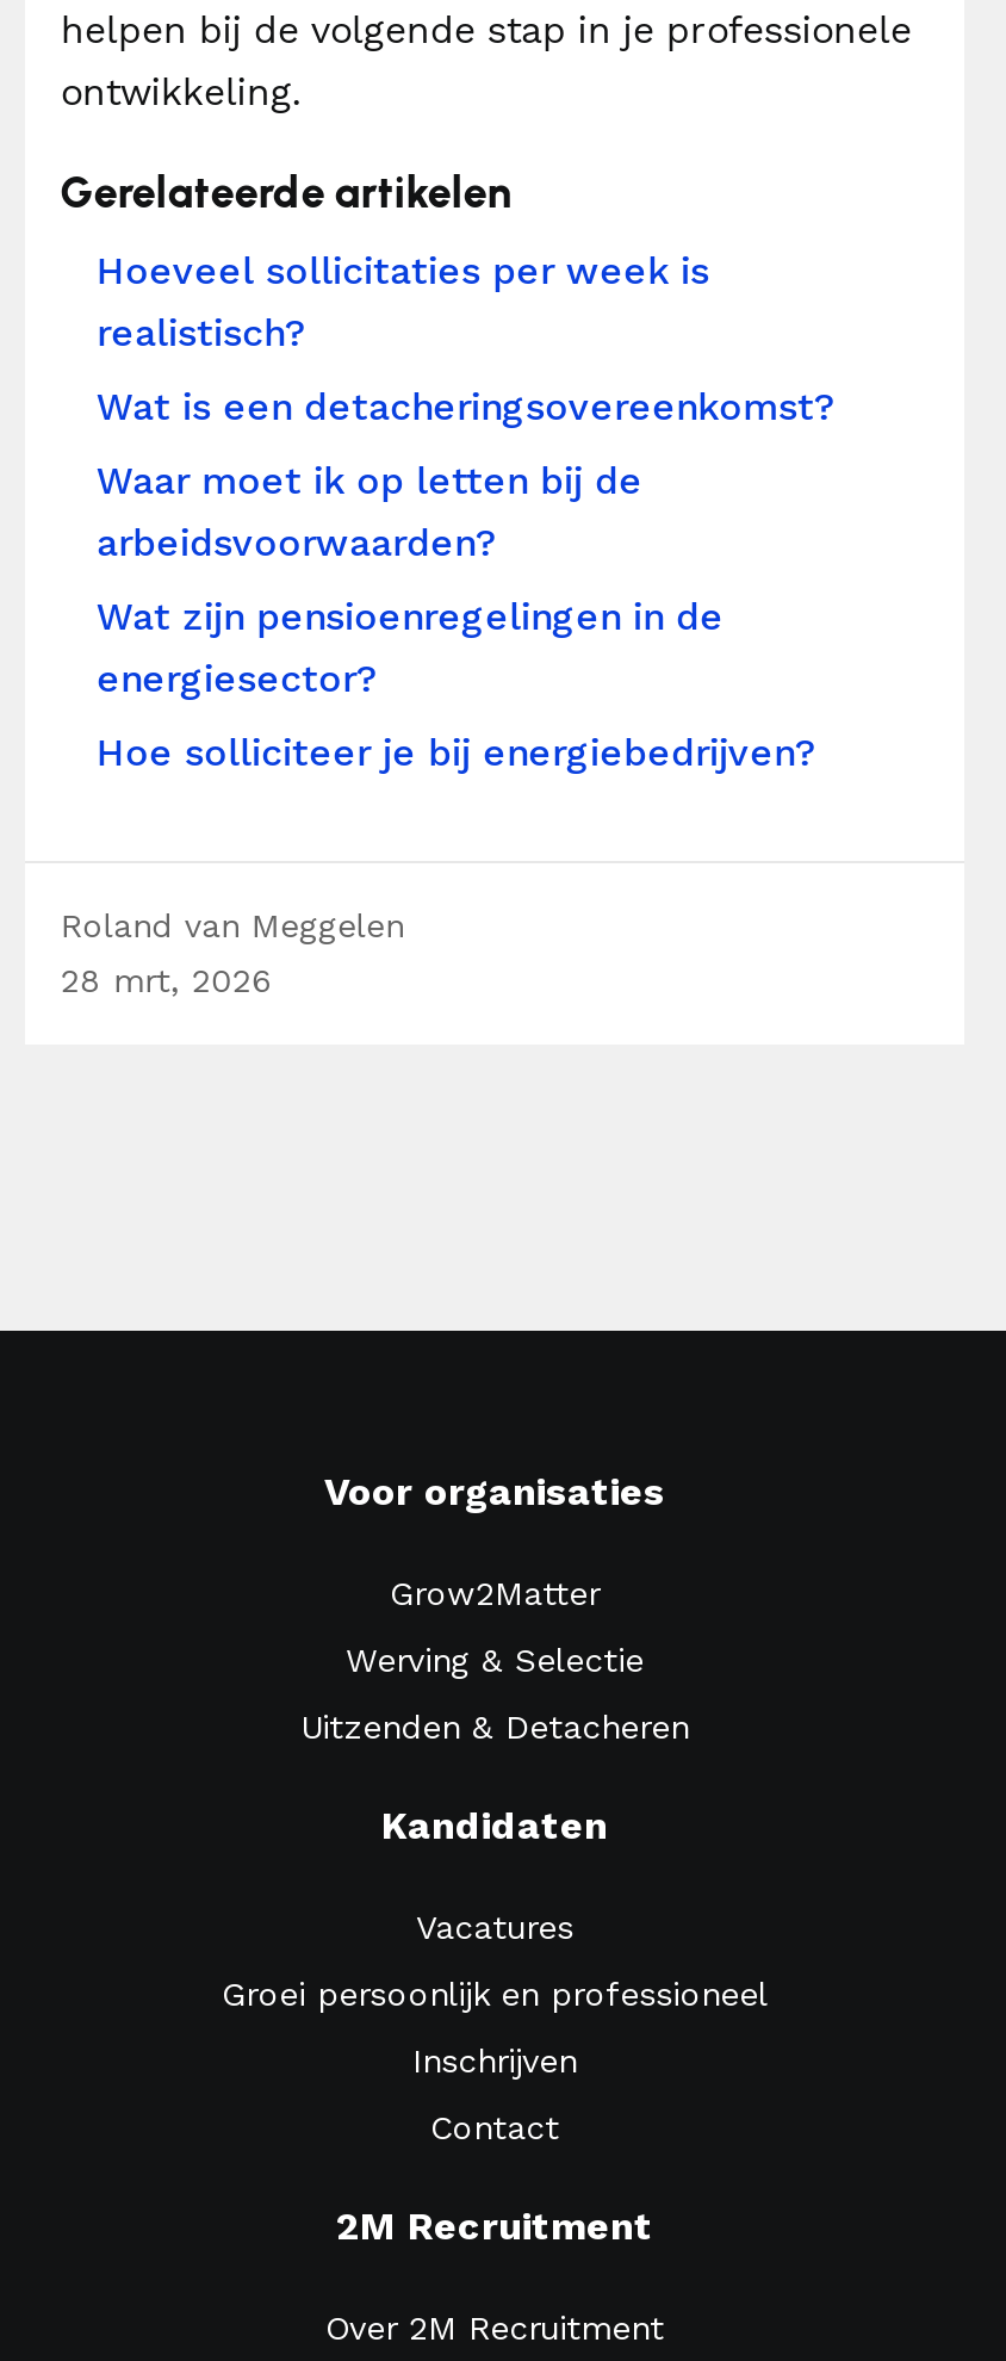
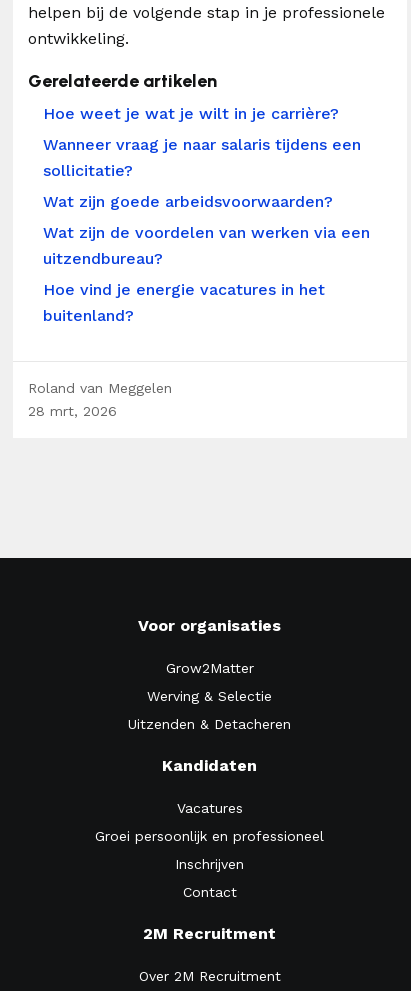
- Hoeveel sollicitaties per week is
- realistisch?
+ Hoe weet je wat je wilt in je carrière?

- Wat is een detacheringsovereenkomst?
+ Wanneer vraag je naar salaris tijdens een
+ sollicitatie?

- Waar moet ik op letten bij de
- arbeidsvoorwaarden?
+ Wat zijn goede arbeidsvoorwaarden?

- Wat zijn pensioenregelingen in de
- energiesector?
+ Wat zijn de voordelen van werken via een
+ uitzendbureau?

- Hoe solliciteer je bij energiebedrijven?
+ Hoe vind je energie vacatures in het
+ buitenland?
